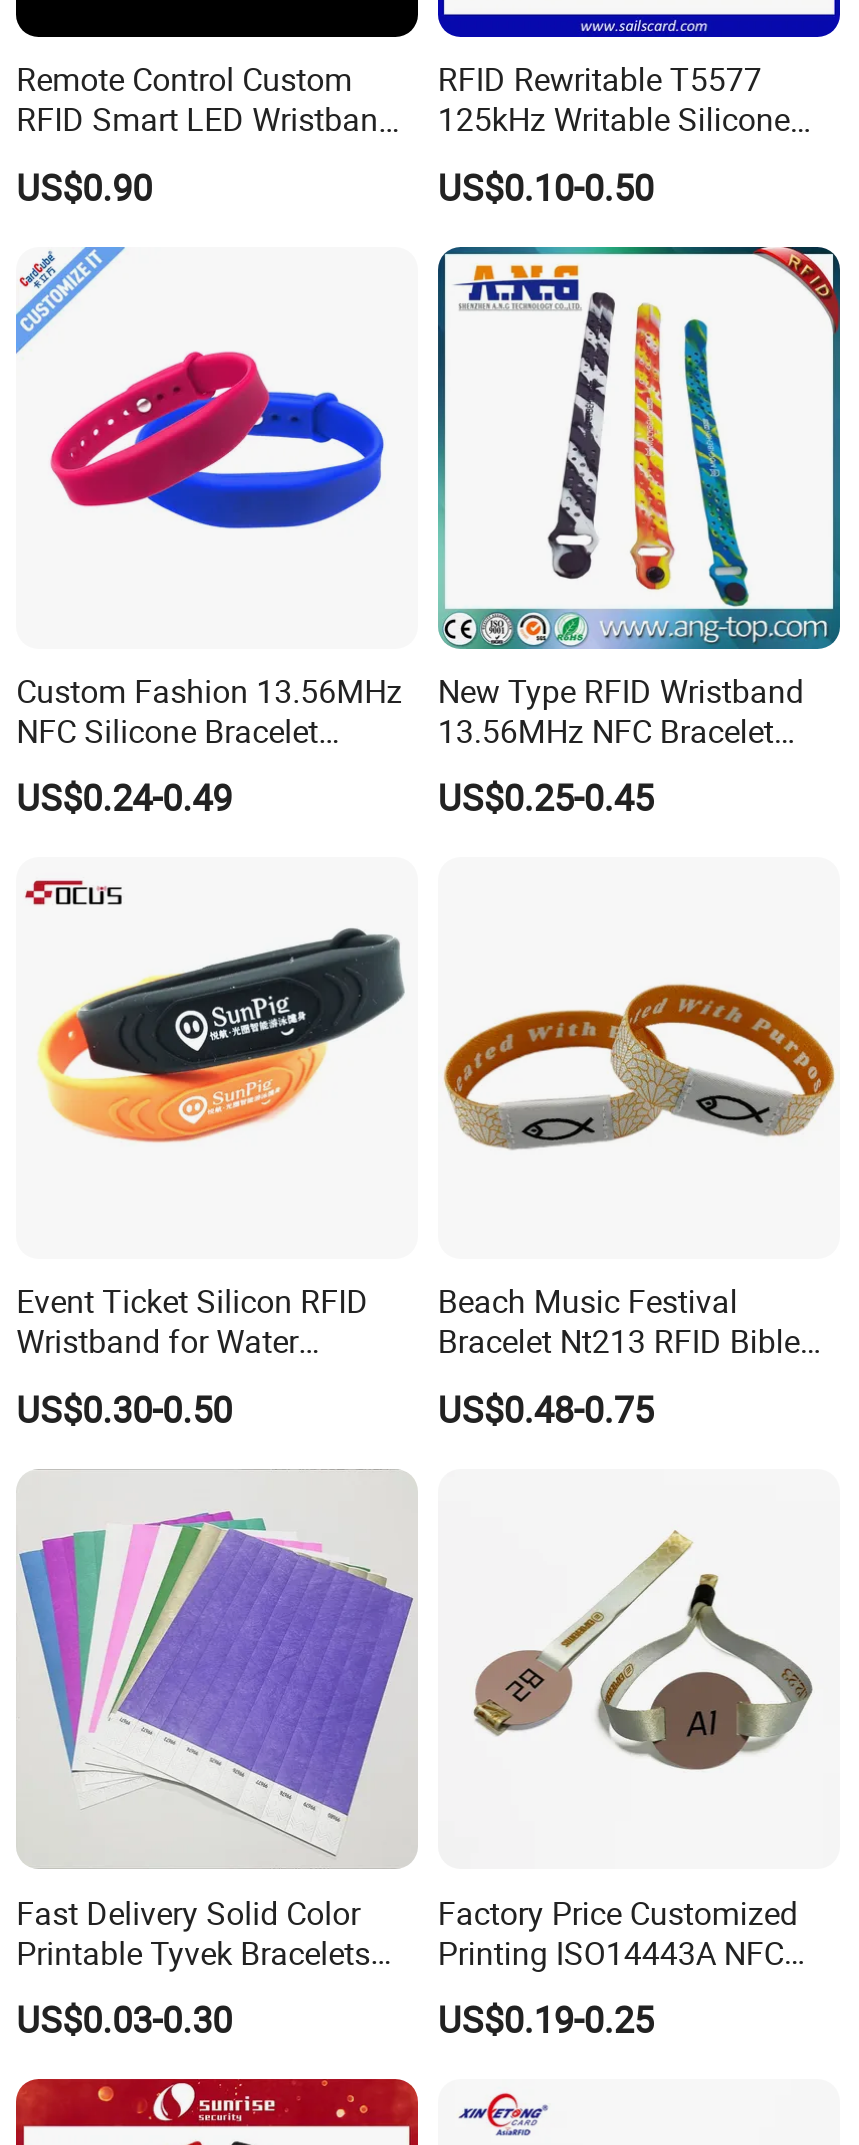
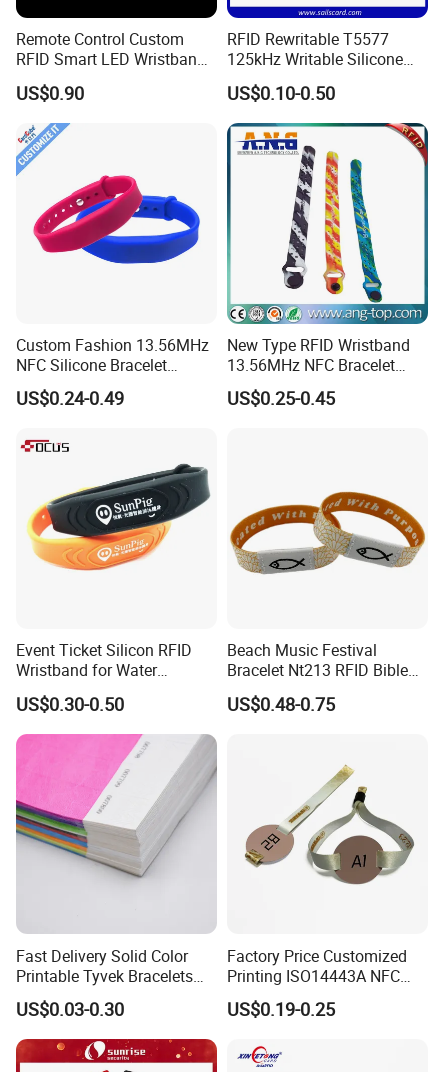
- [image]
+ [image]
